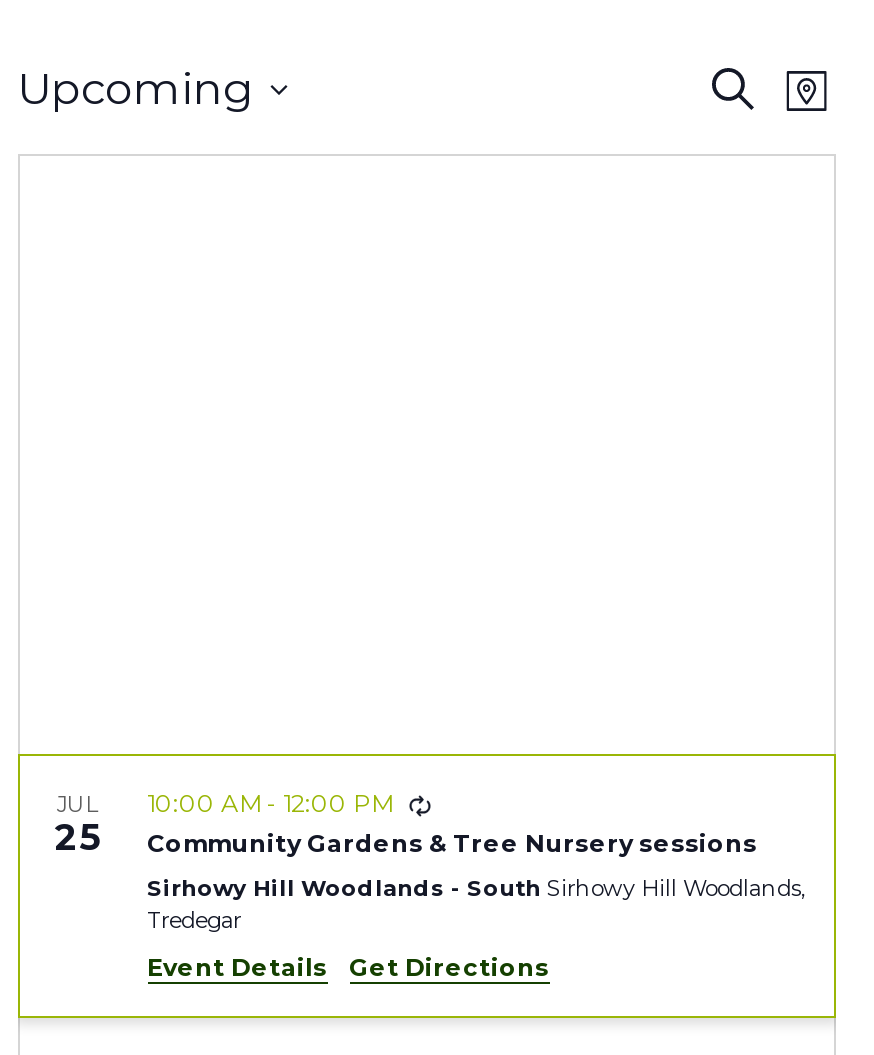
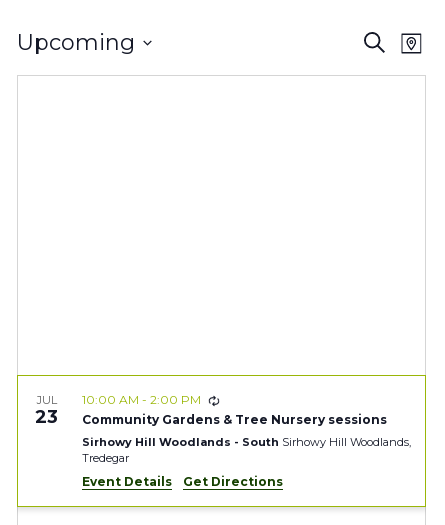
- JUL 10:00 AM - 12:00 PM
+ JUL 10:00 AM - 2:00 PM

- 25 Community Gardens & Tree Nursery sessions
+ 23 Community Gardens & Tree Nursery sessions
